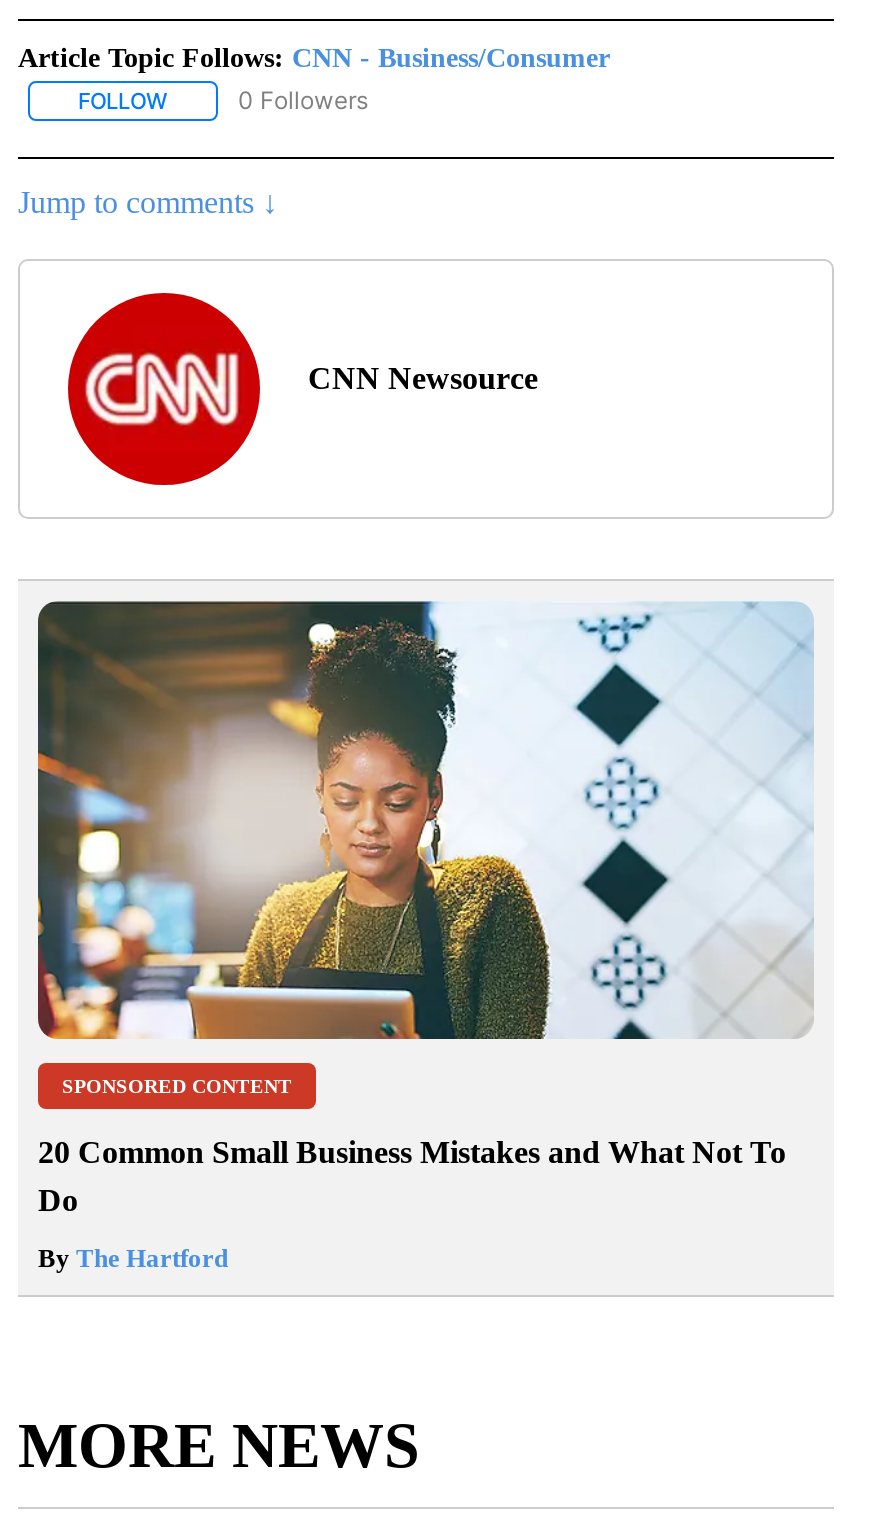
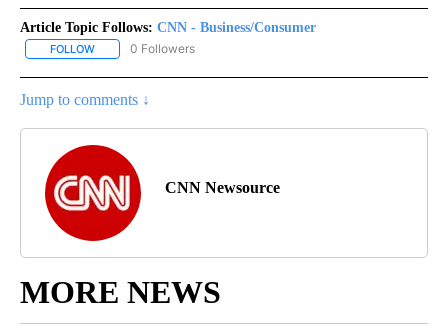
- [image]
- SPONSORED CONTENT
- 20 Common Small Business Mistakes and What Not To
- Do
- By The Hartford
